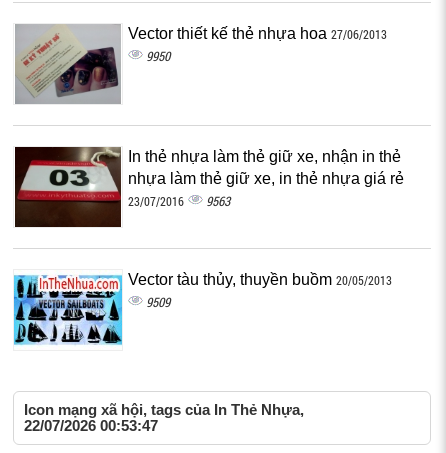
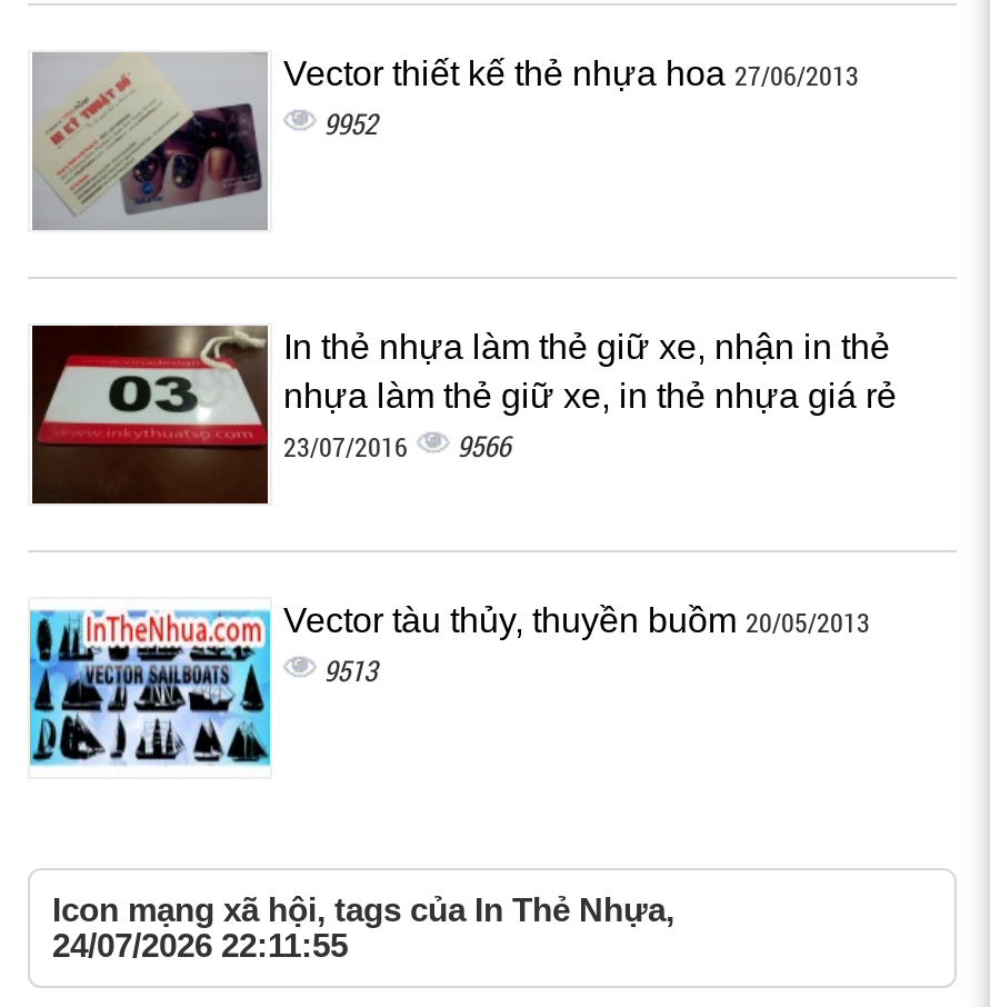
- 9950
+ 9952

- 23/07/2016 9563
+ 23/07/2016 9566

- 9509
+ 9513

- 22/07/2026 00:53:47
+ 24/07/2026 22:11:55
